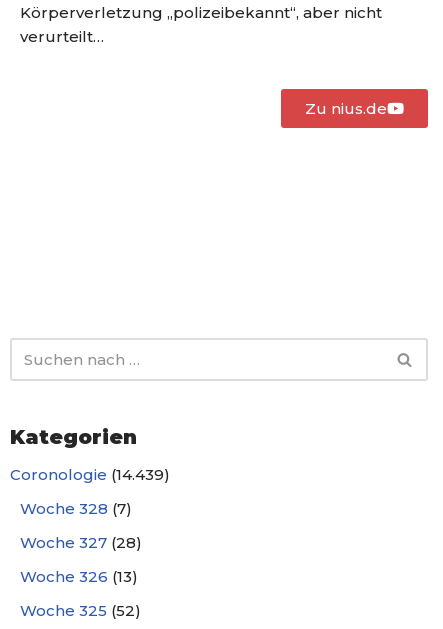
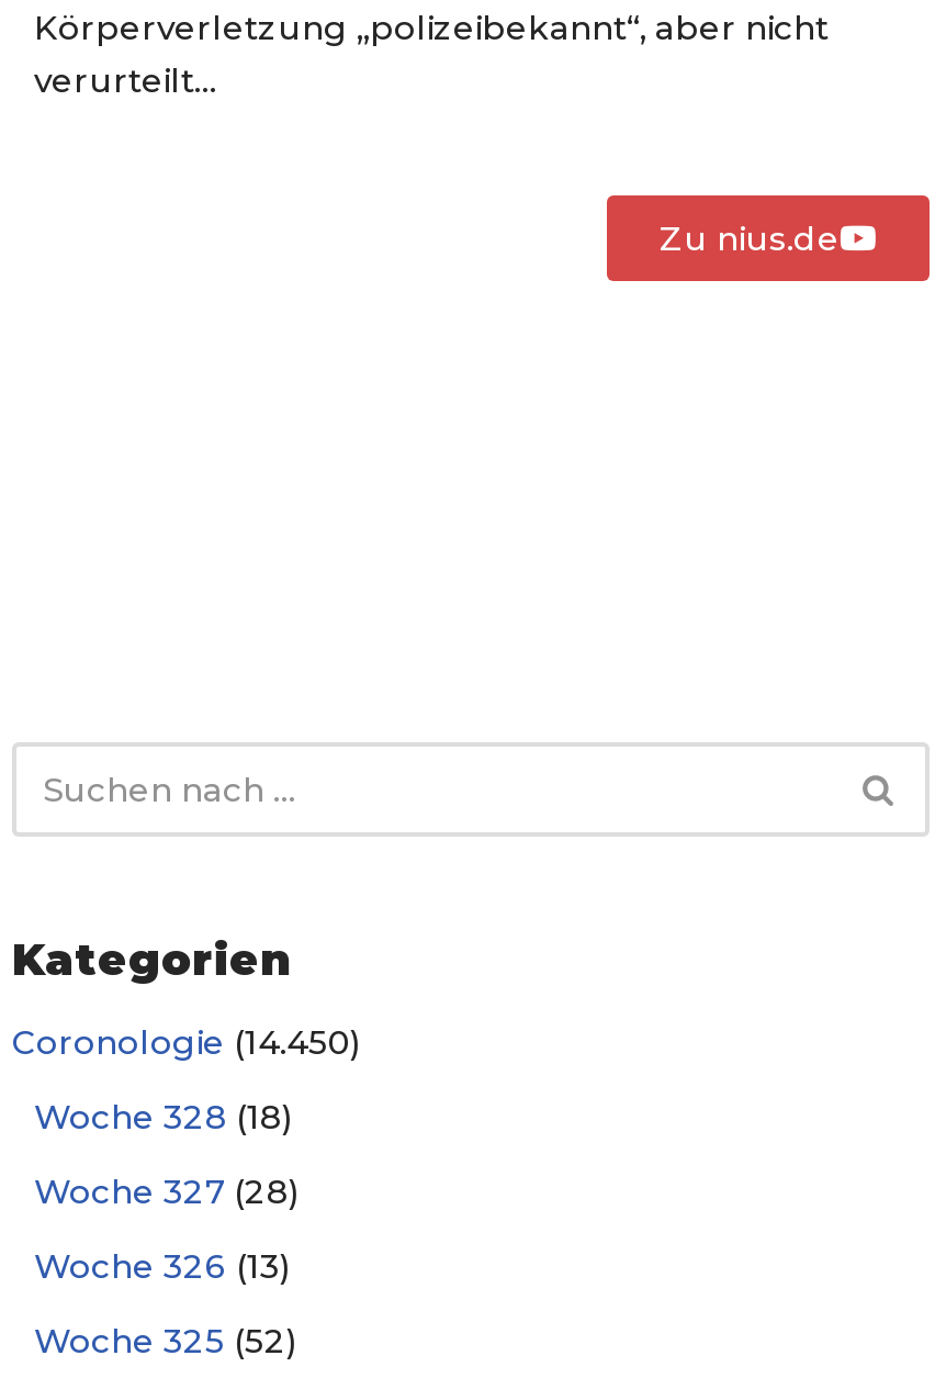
- Coronologie (14.439)
+ Coronologie (14.450)

- Woche 328 (7)
+ Woche 328 (18)
